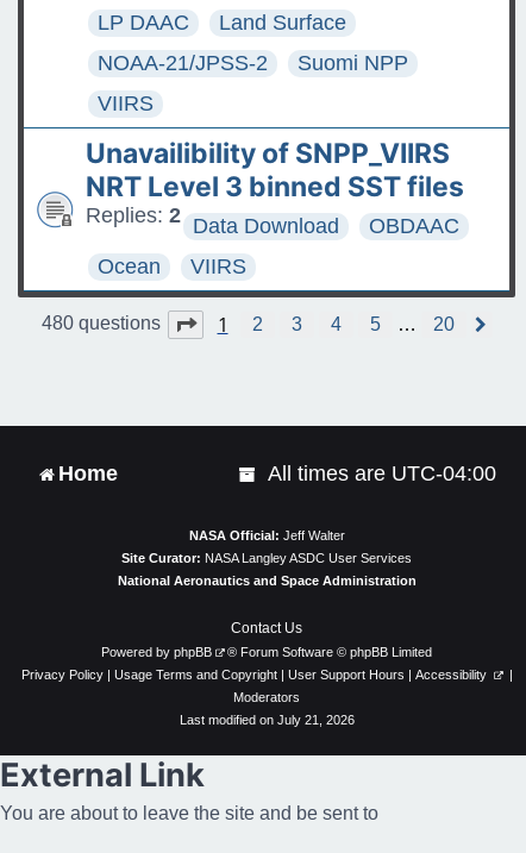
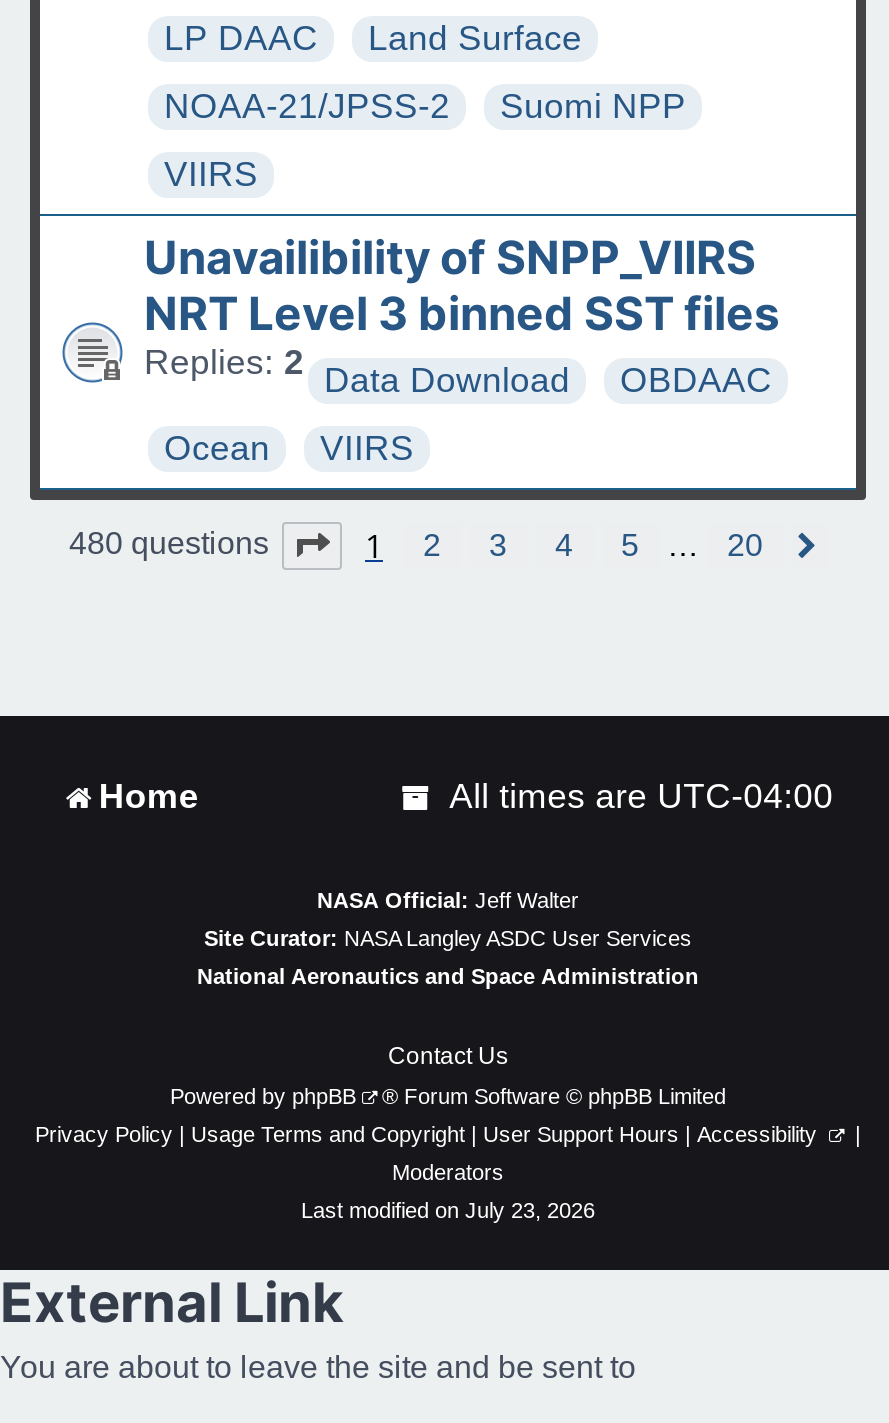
- Last modified on July 21, 2026
+ Last modified on July 23, 2026
